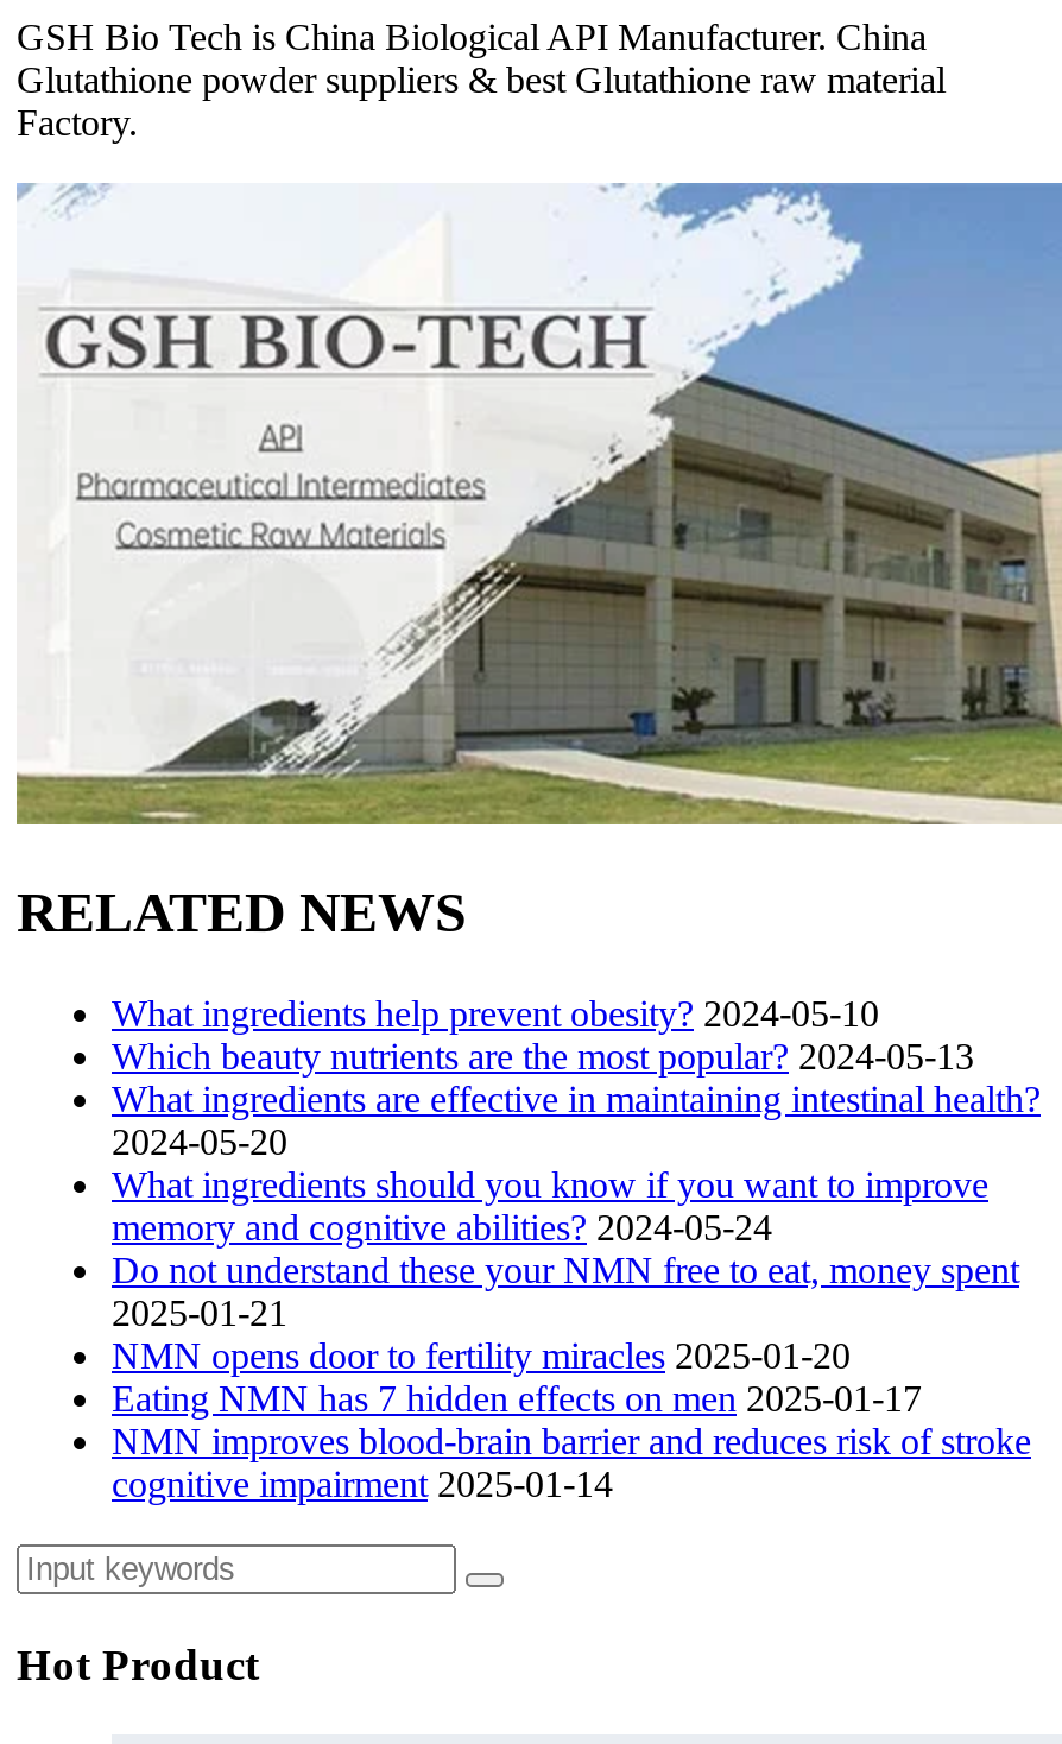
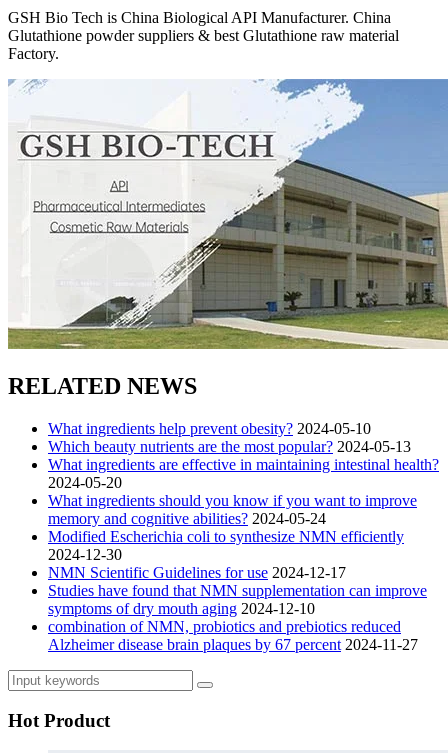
- Do not understand these your NMN free to eat, money spent
- 2025-01-21
- NMN opens door to fertility miracles 2025-01-20
- Eating NMN has 7 hidden effects on men 2025-01-17
- NMN improves blood-brain barrier and reduces risk of stroke
- cognitive impairment 2025-01-14
+ Modified Escherichia coli to synthesize NMN efficiently
+ 2024-12-30
+ NMN Scientific Guidelines for use 2024-12-17
+ Studies have found that NMN supplementation can improve
+ symptoms of dry mouth aging 2024-12-10
+ combination of NMN, probiotics and prebiotics reduced
+ Alzheimer disease brain plaques by 67 percent 2024-11-27
